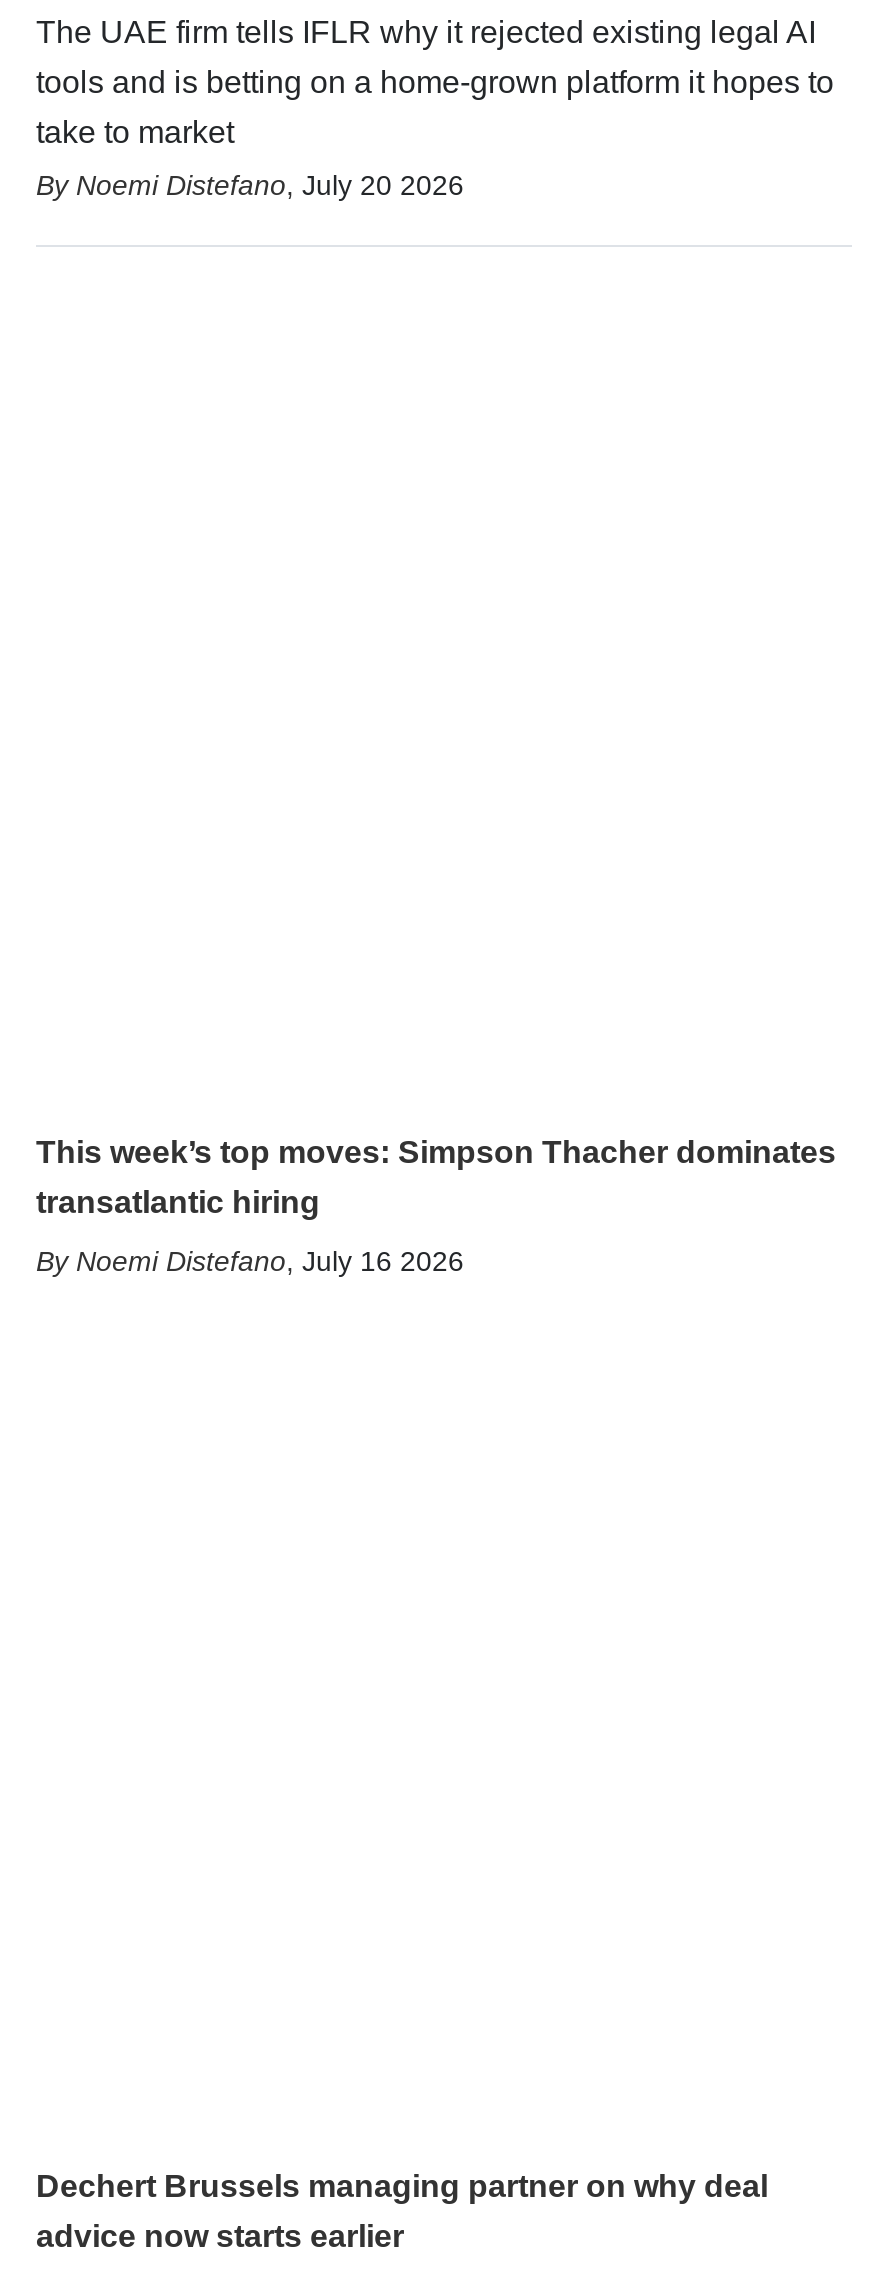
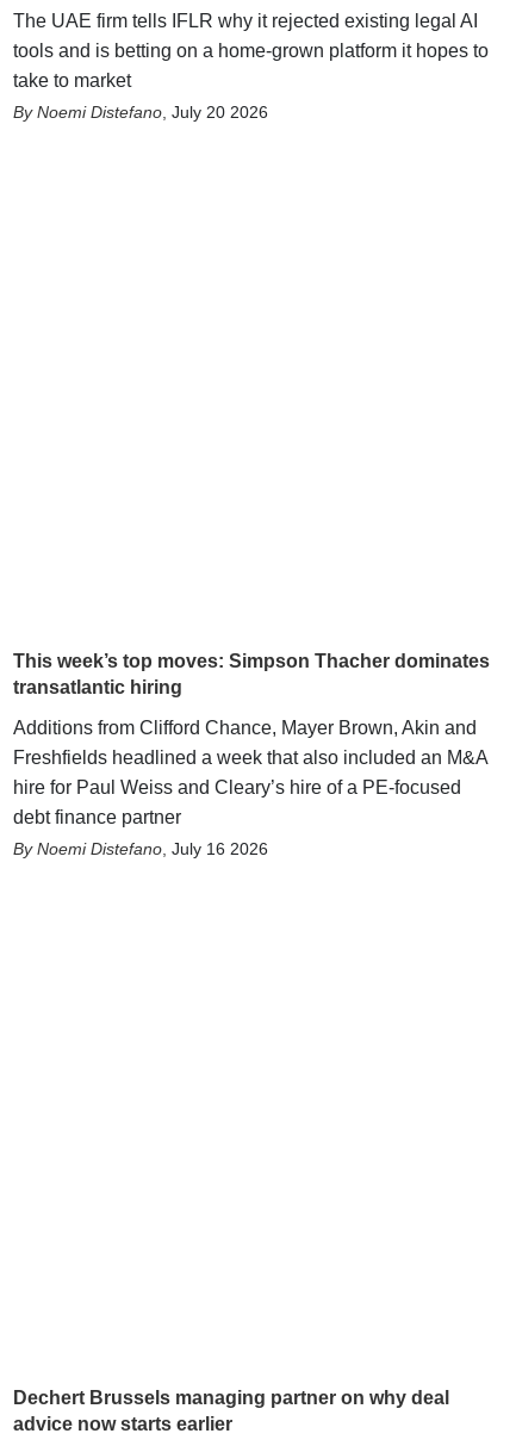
moved up: This week’s top moves: Simpson Thacher dominates

moved up: transatlantic hiring

+ Additions from Clifford Chance, Mayer Brown, Akin and
+ Freshfields headlined a week that also included an M&A
+ hire for Paul Weiss and Cleary’s hire of a PE-focused
+ debt finance partner
